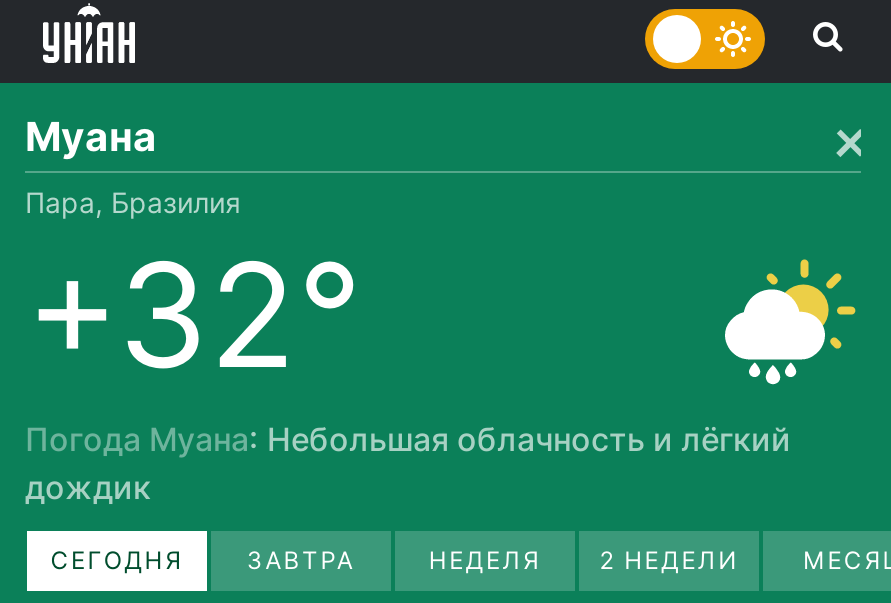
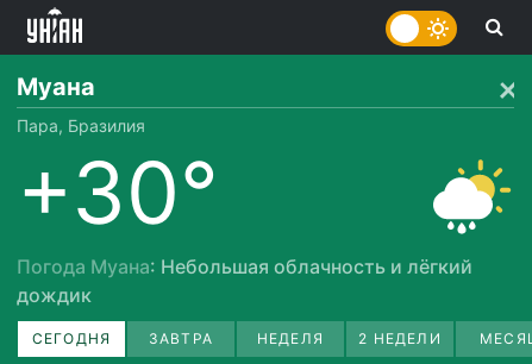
- +32°
+ +30°
